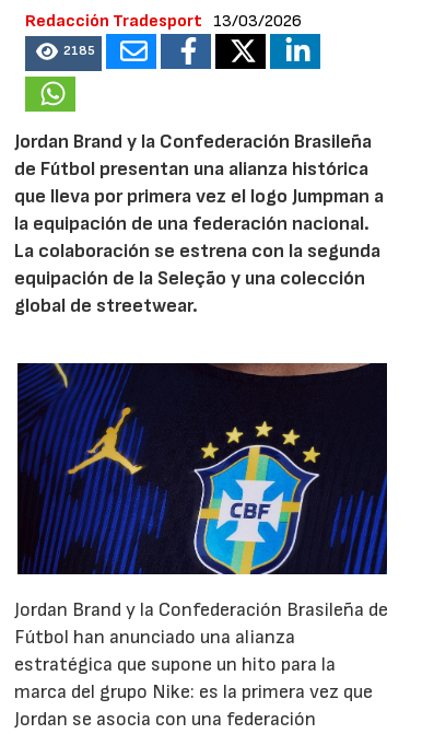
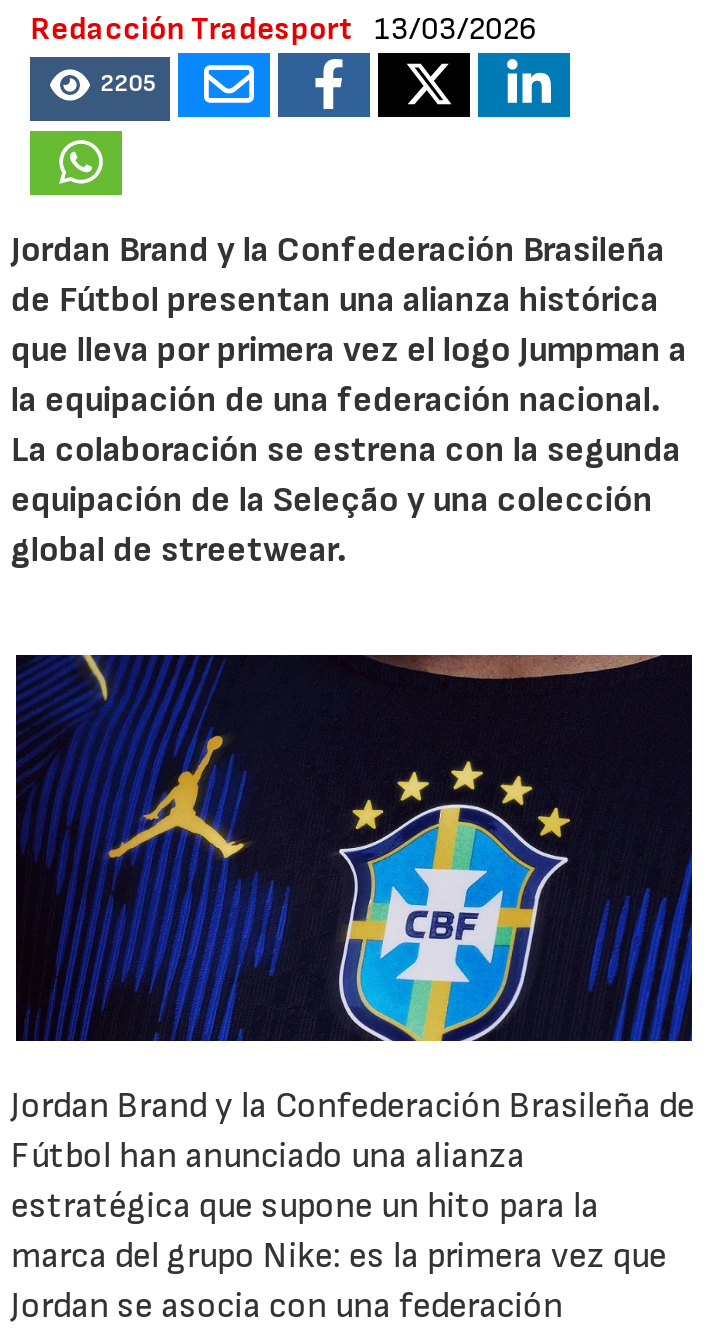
- 2185
+ 2205
